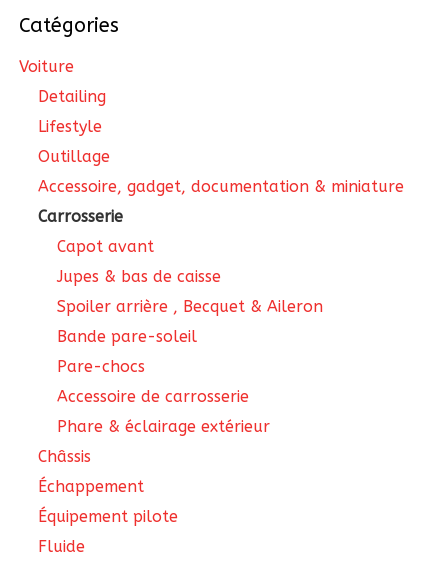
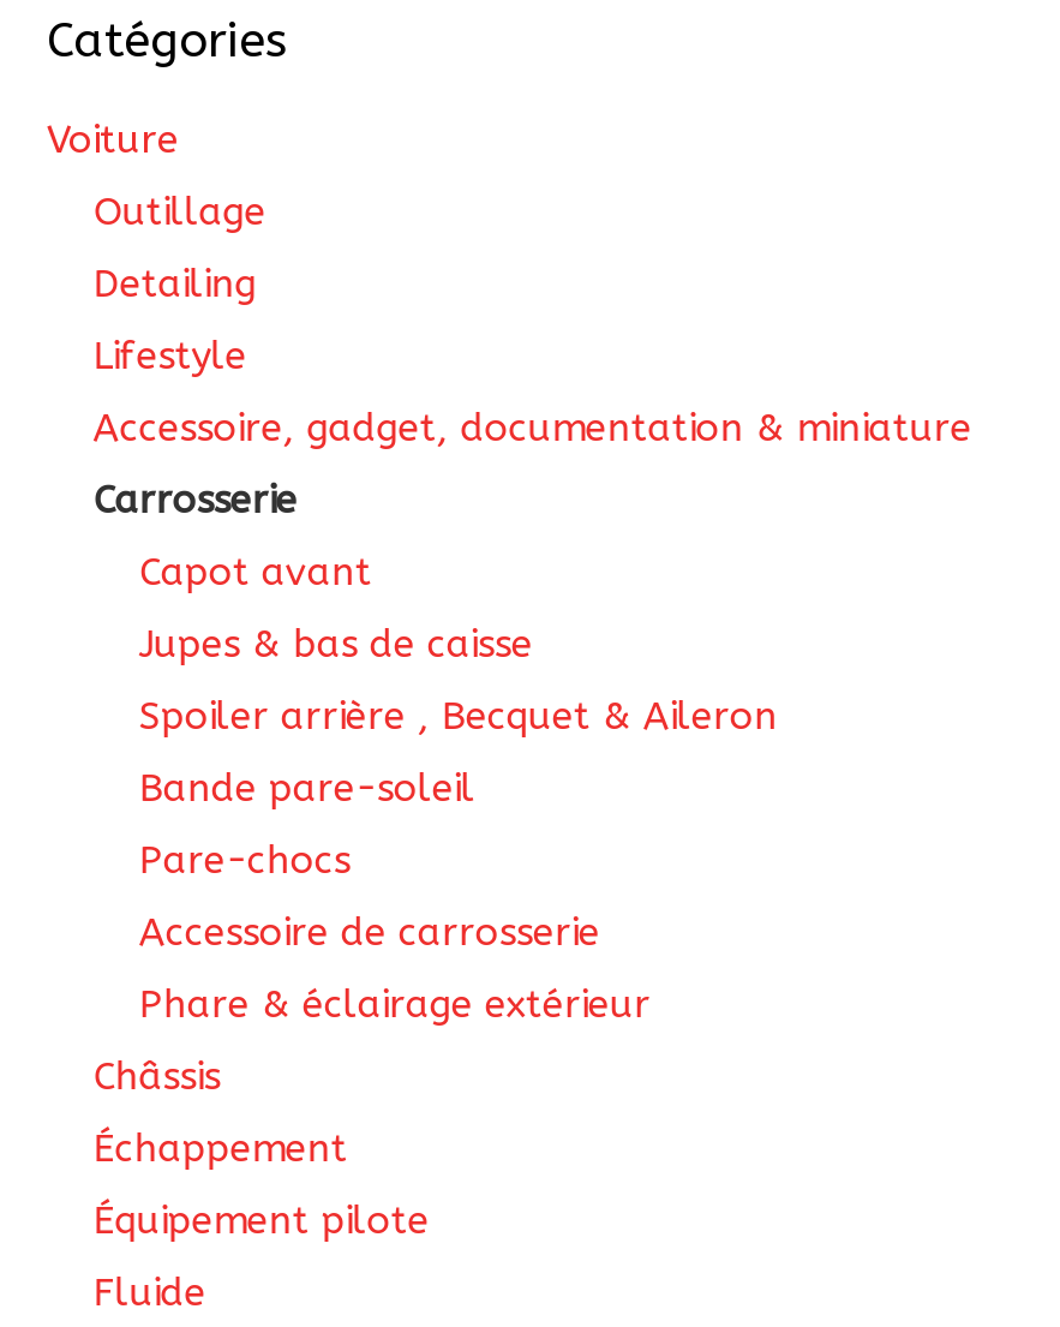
moved down: Detailing | Lifestyle

moved up: Outillage
